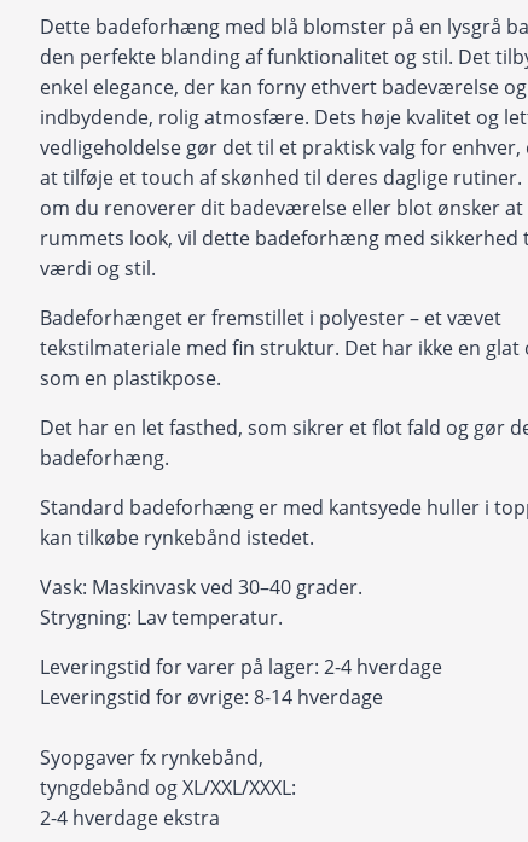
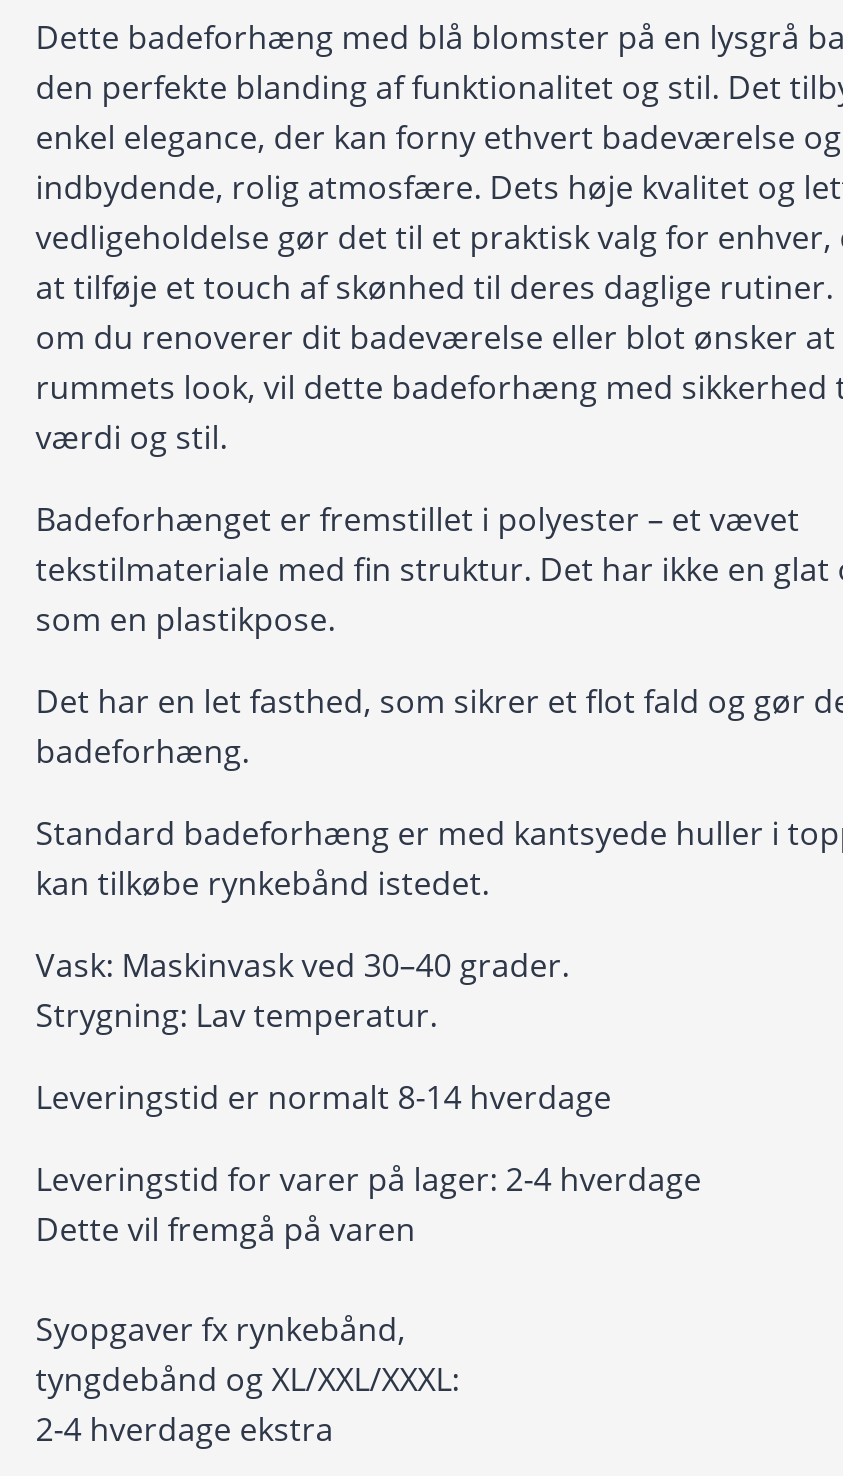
+ Leveringstid er normalt 8-14 hverdage

- Leveringstid for øvrige: 8-14 hverdage
+ Dette vil fremgå på varen
